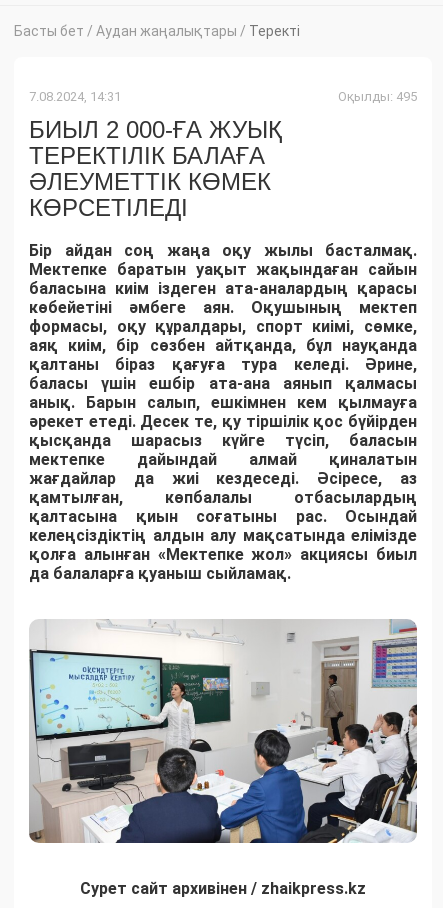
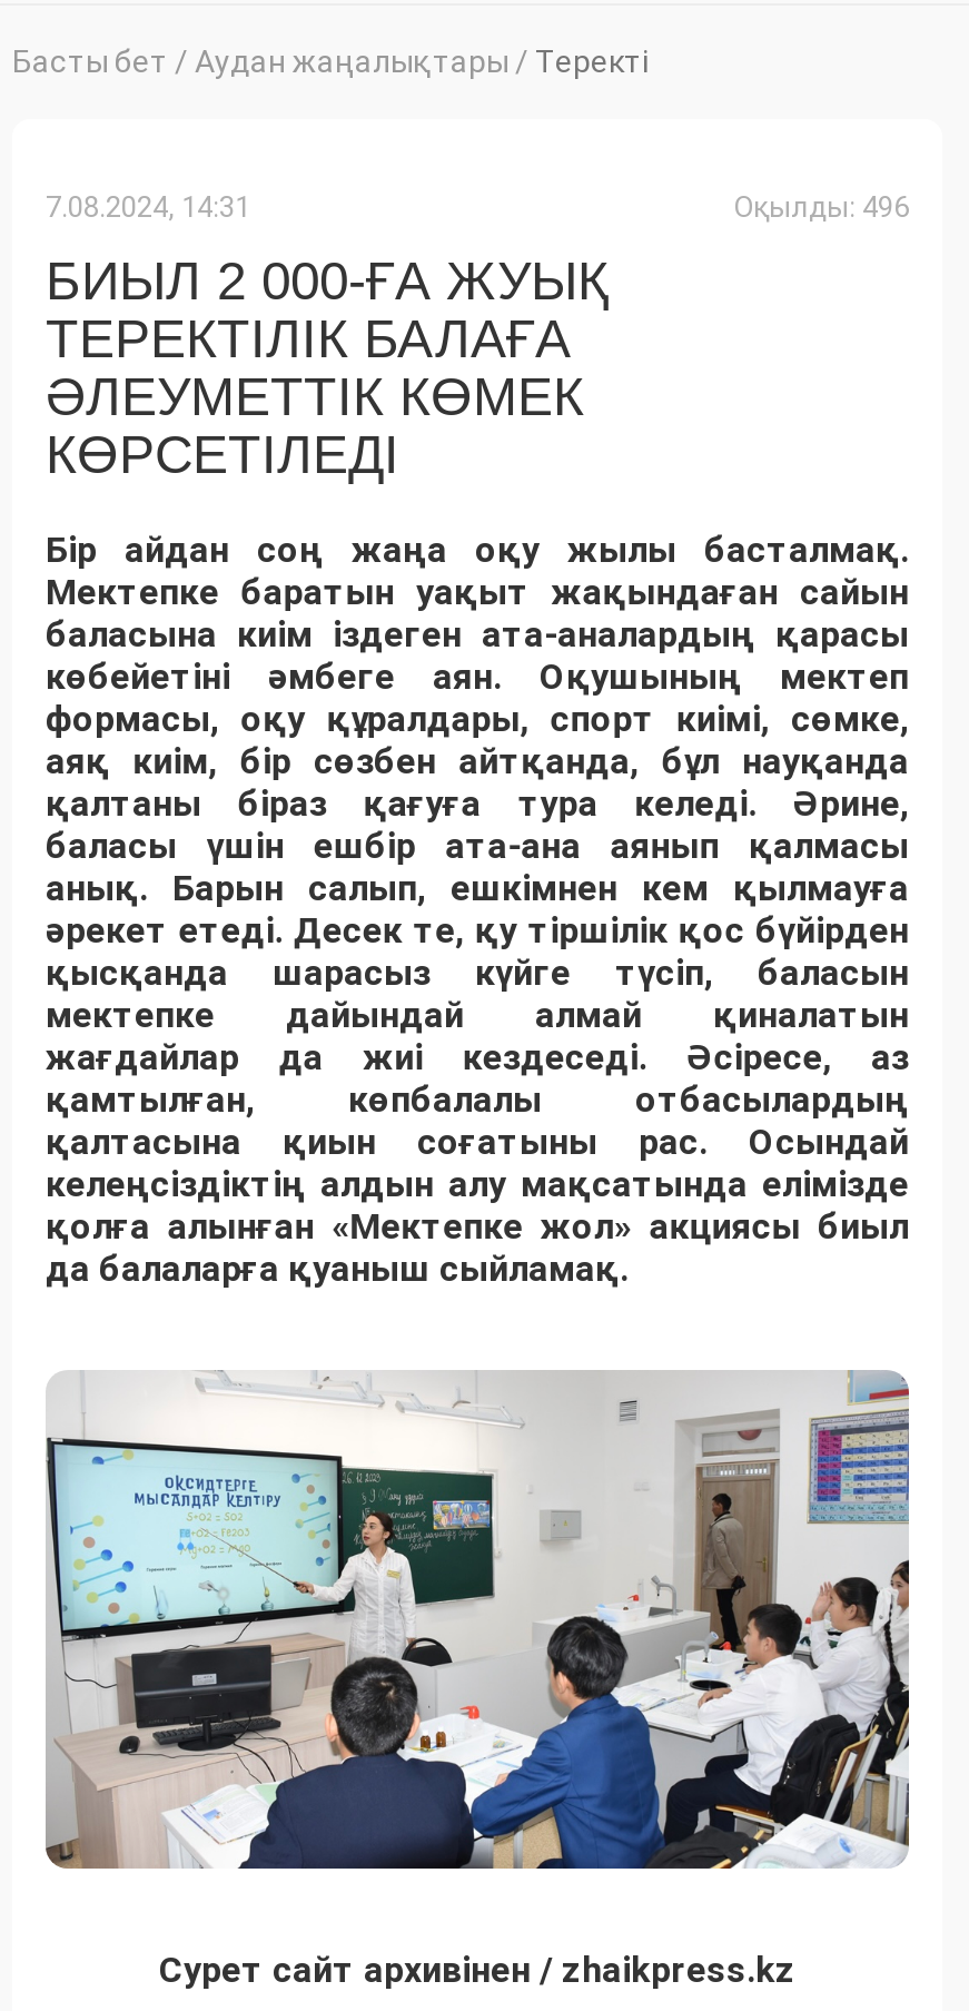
- Оқылды: 495
+ Оқылды: 496
